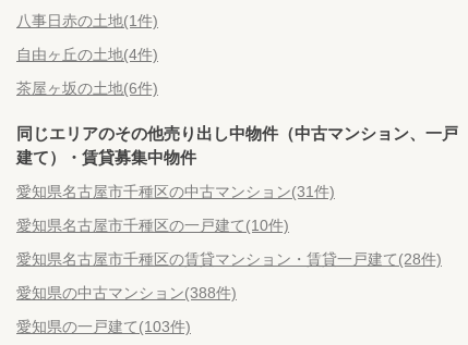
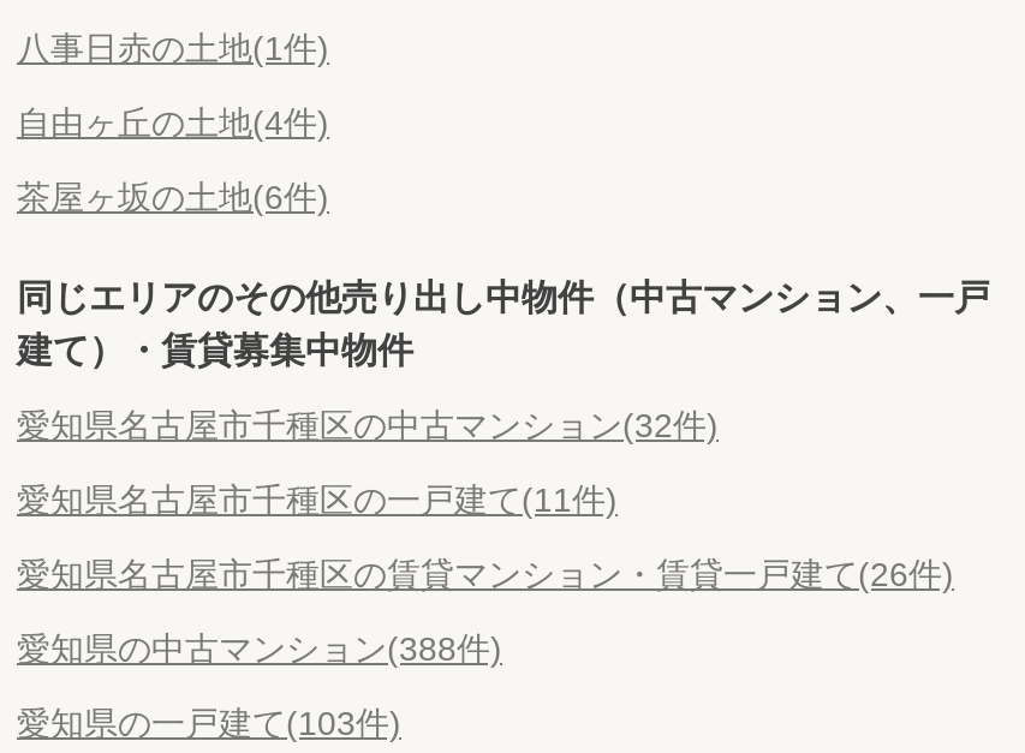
- 愛知県名古屋市千種区の中古マンション(31件)
+ 愛知県名古屋市千種区の中古マンション(32件)

- 愛知県名古屋市千種区の一戸建て(10件)
+ 愛知県名古屋市千種区の一戸建て(11件)

- 愛知県名古屋市千種区の賃貸マンション・賃貸一戸建て(28件)
+ 愛知県名古屋市千種区の賃貸マンション・賃貸一戸建て(26件)
